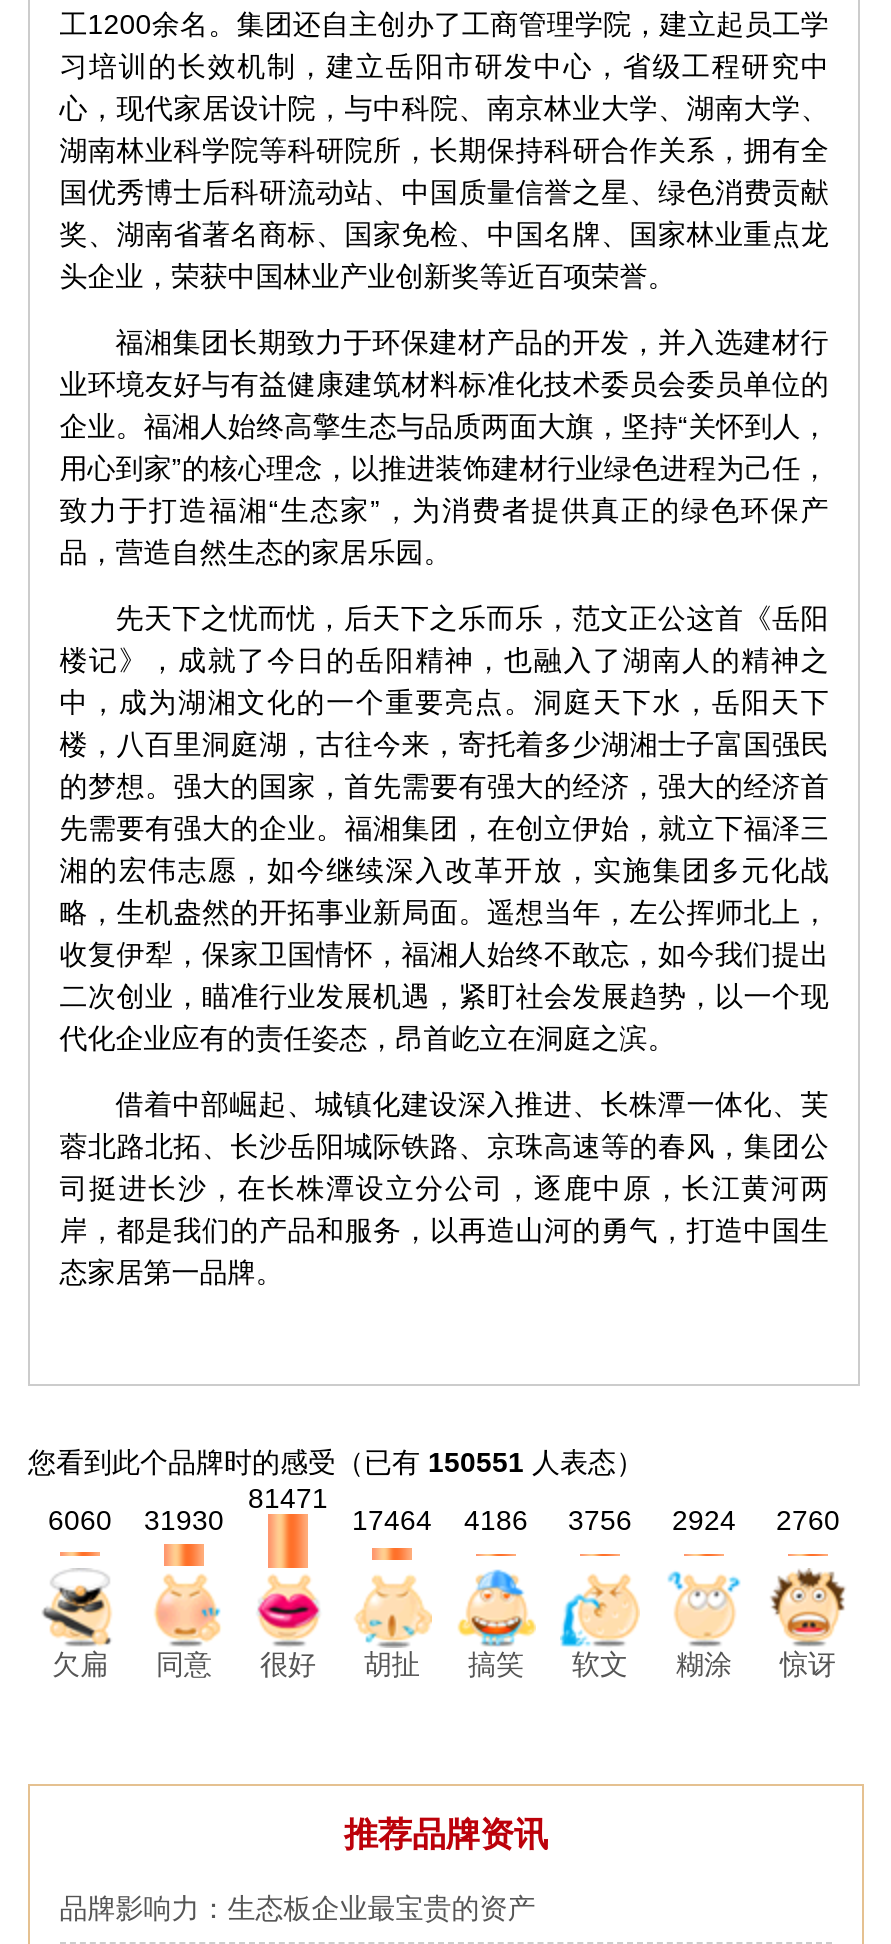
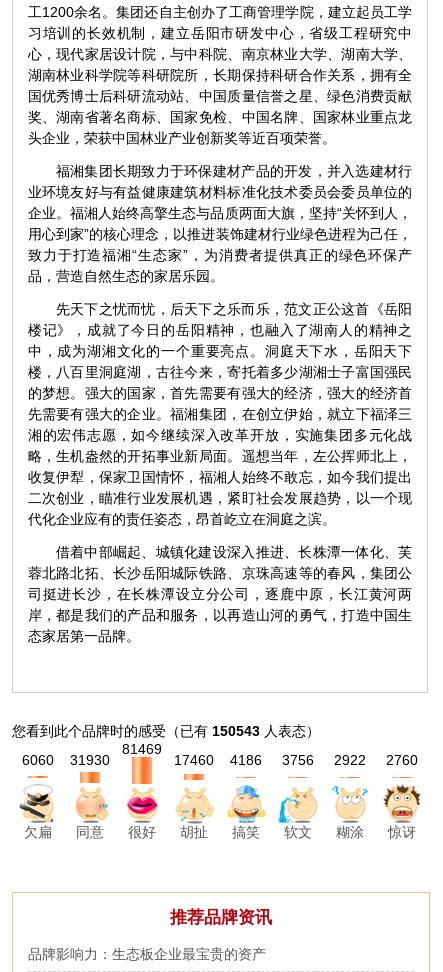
- 您看到此个品牌时的感受（已有150551人表态）
+ 您看到此个品牌时的感受（已有150543人表态）

- 81471
+ 81469

- 17464
+ 17460

- 2924
+ 2922
